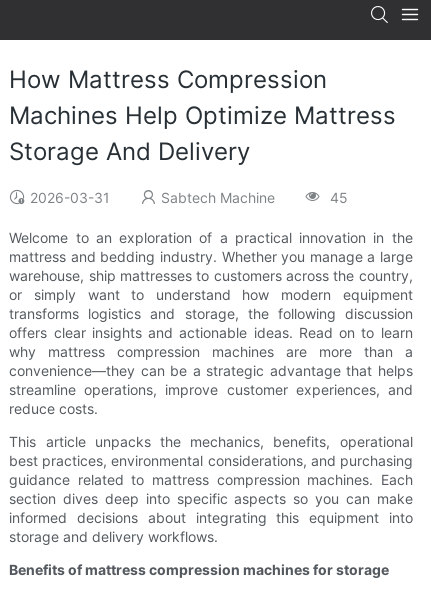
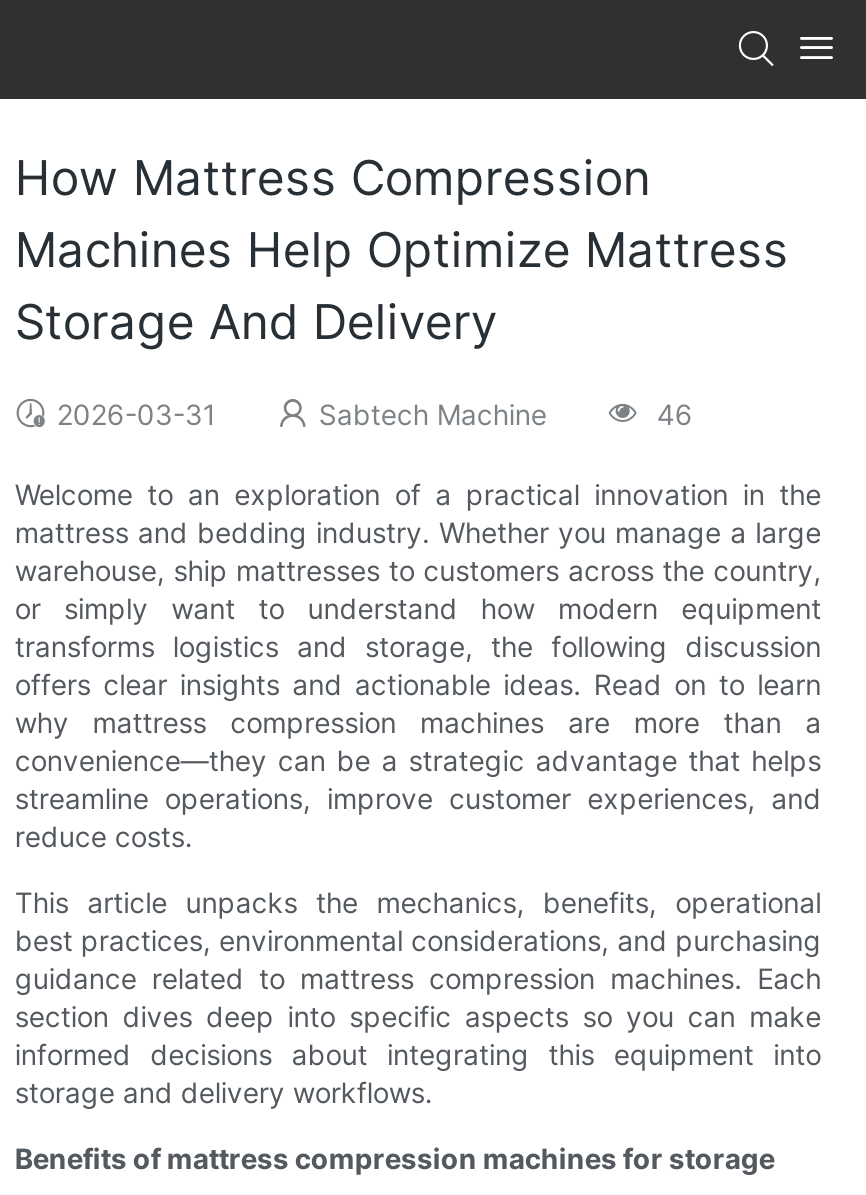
- 45
+ 46
